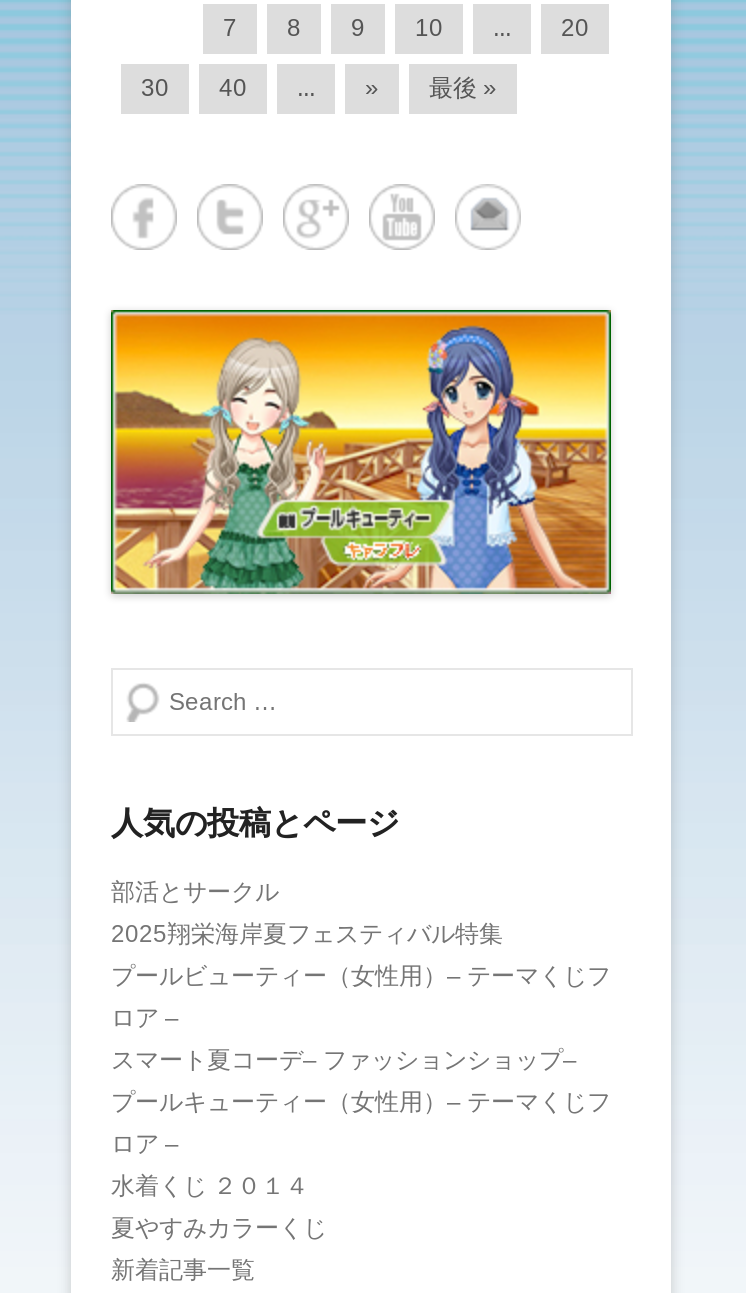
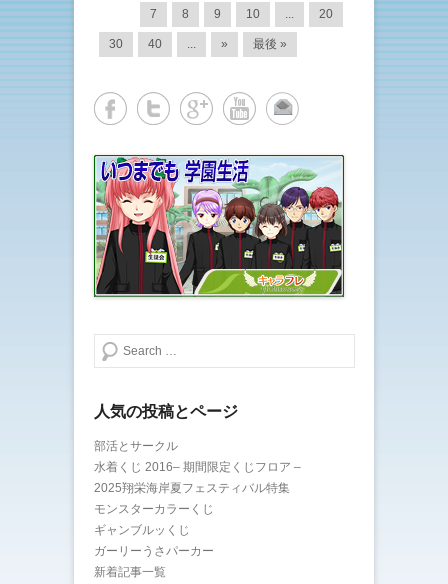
- [image]
+ [image]

+ 水着くじ 2016– 期間限定くじフロア –

moved down: 2025翔栄海岸夏フェスティバル特集

- プールビューティー（女性用）– テーマくじフ
- ロア –
- スマート夏コーデ– ファッションショップ–
- プールキューティー（女性用）– テーマくじフ
- ロア –
- 水着くじ ２０１４
- 夏やすみカラーくじ
+ モンスターカラーくじ
+ ギャンブルッくじ
+ ガーリーうさパーカー
